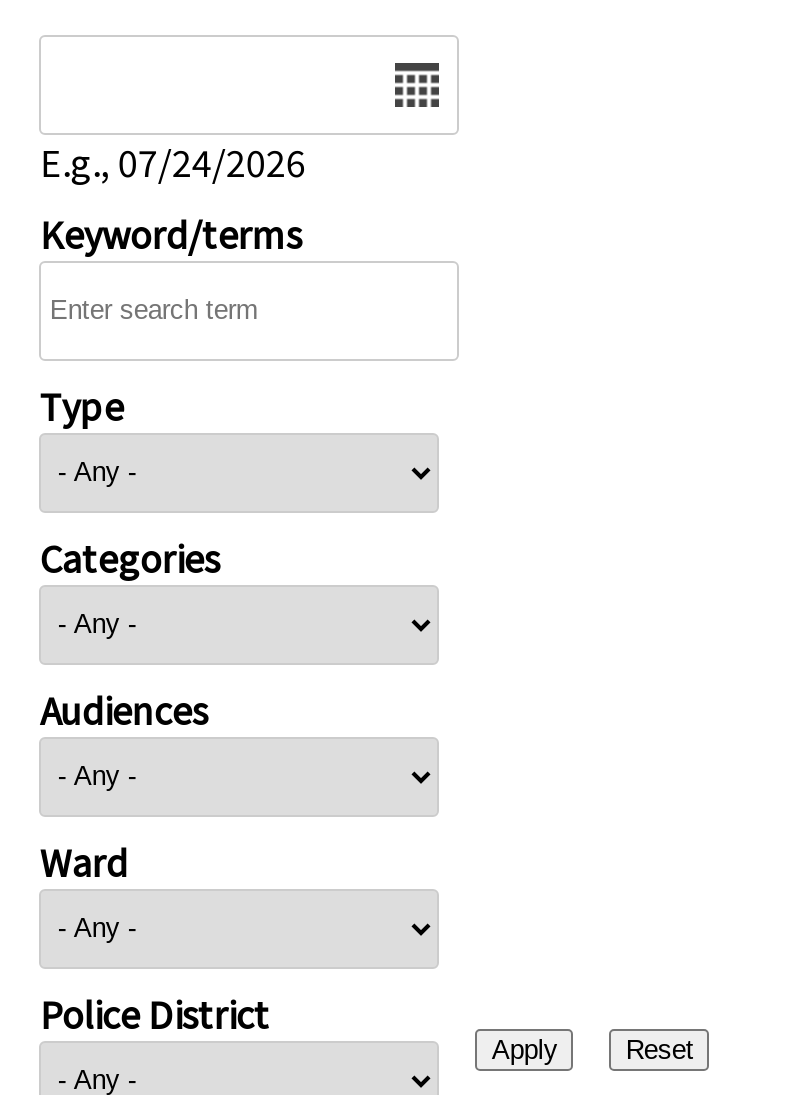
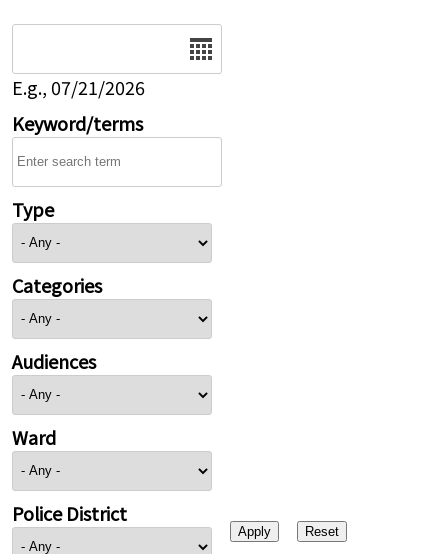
- E.g., 07/24/2026
+ E.g., 07/21/2026
